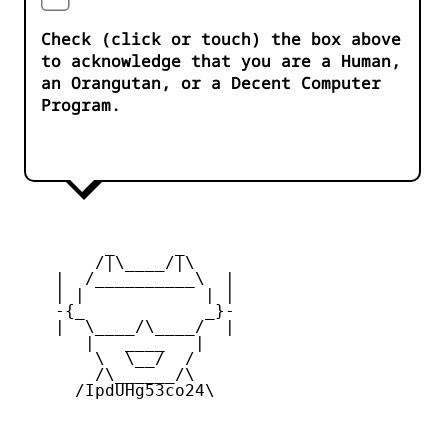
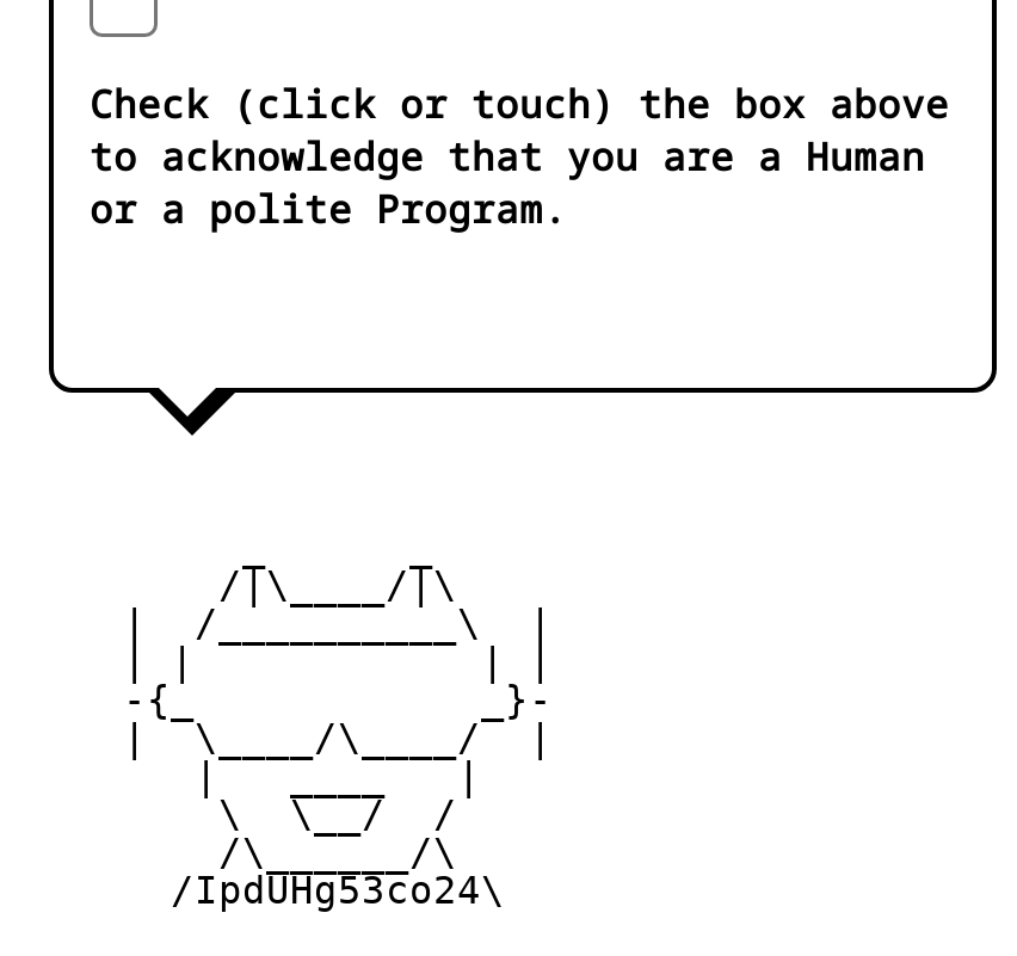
- to acknowledge that you are a Human,
- an Orangutan, or a Decent Computer
- Program.
+ to acknowledge that you are a Human
+ or a polite Program.
